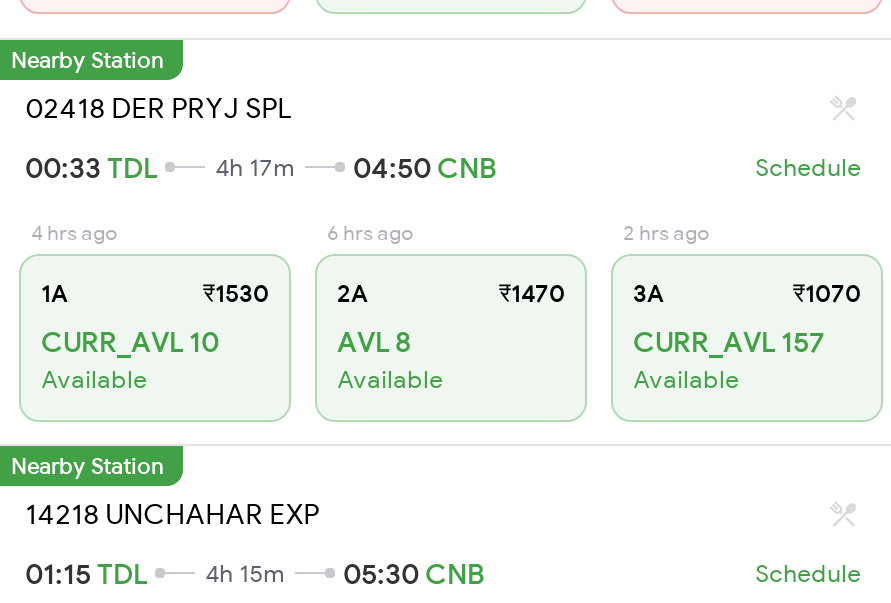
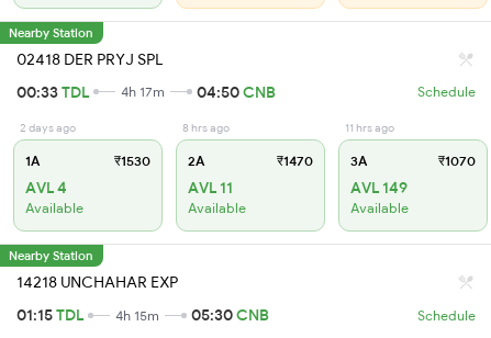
- 4 hrs ago
+ 2 days ago

- 6 hrs ago
+ 8 hrs ago

- 2 hrs ago
+ 11 hrs ago

- CURR_AVL 10
+ AVL 4

- AVL 8
+ AVL 11

- CURR_AVL 157
+ AVL 149
